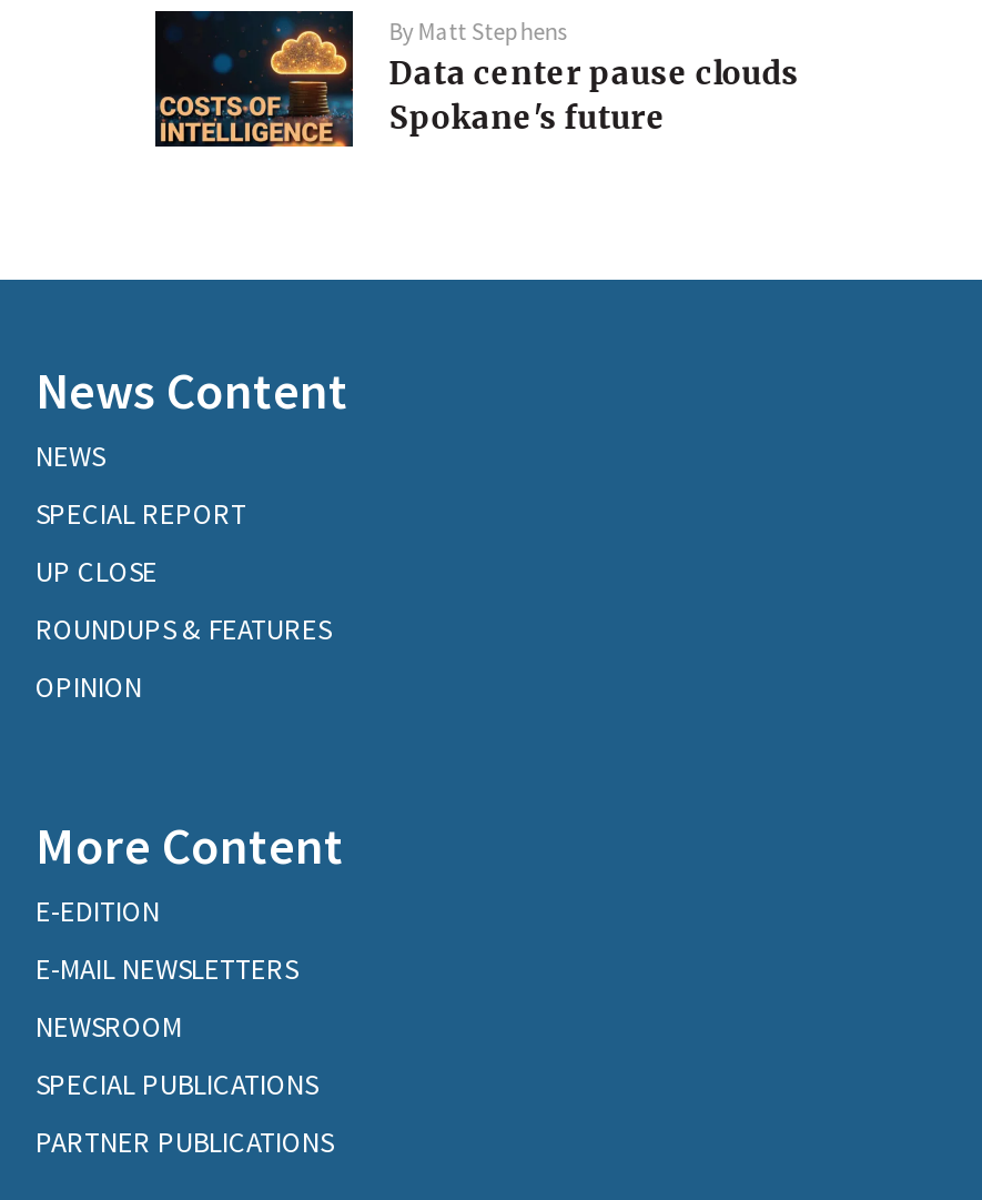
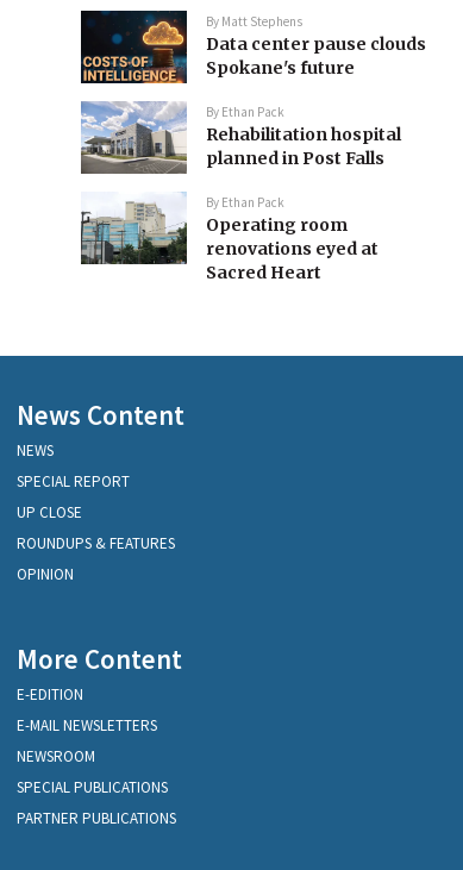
+ [image]
+ By Ethan Pack
+ Rehabilitation hospital
+ planned in Post Falls
+ By Ethan Pack
+ Operating room
+ renovations eyed at
+ Sacred Heart

+ [image]
